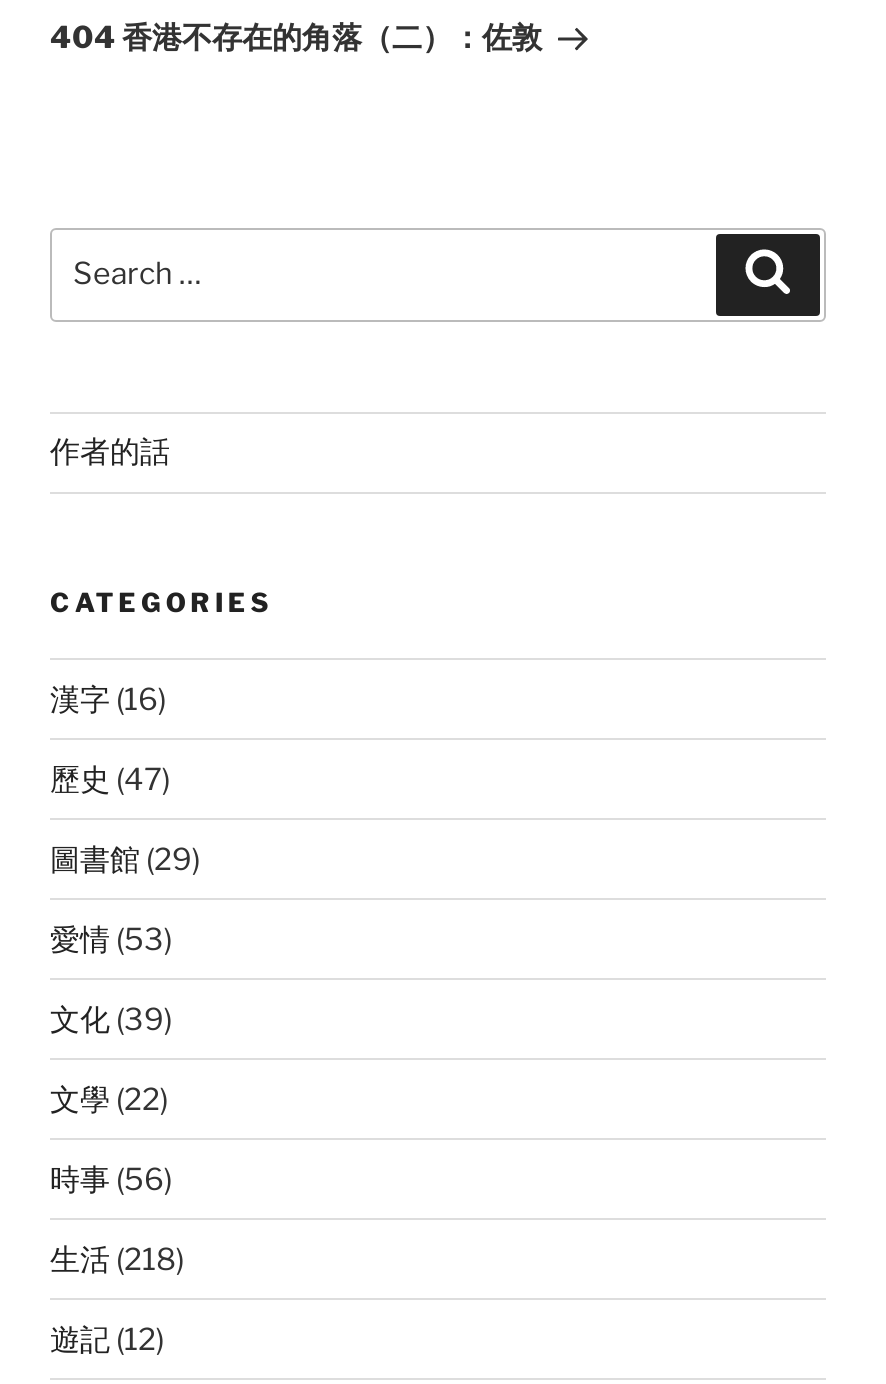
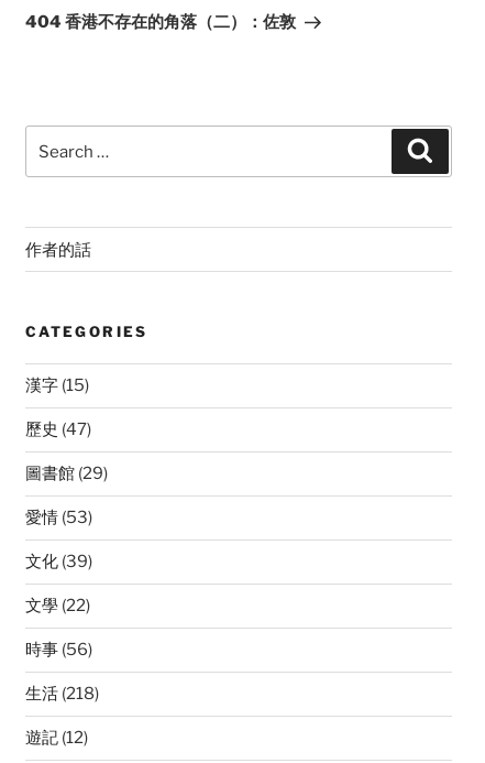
- 漢字(16)
+ 漢字(15)
